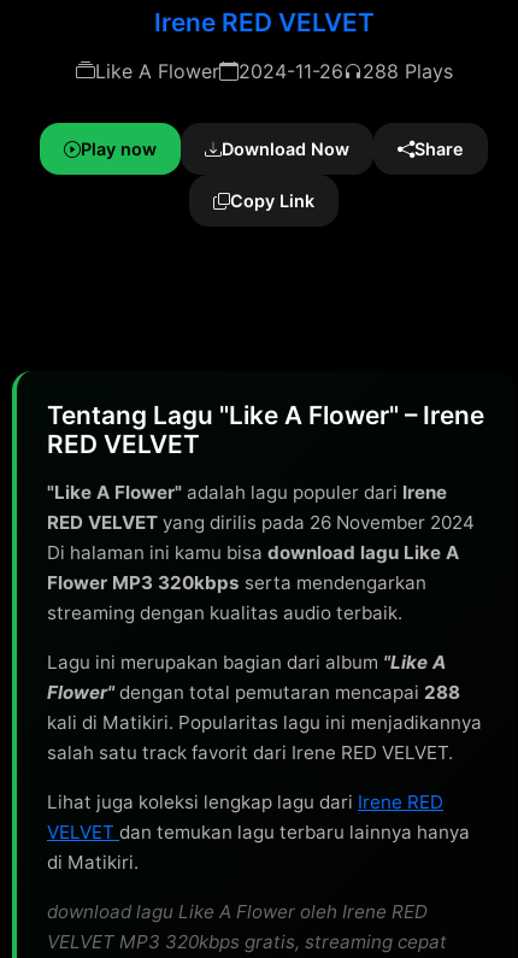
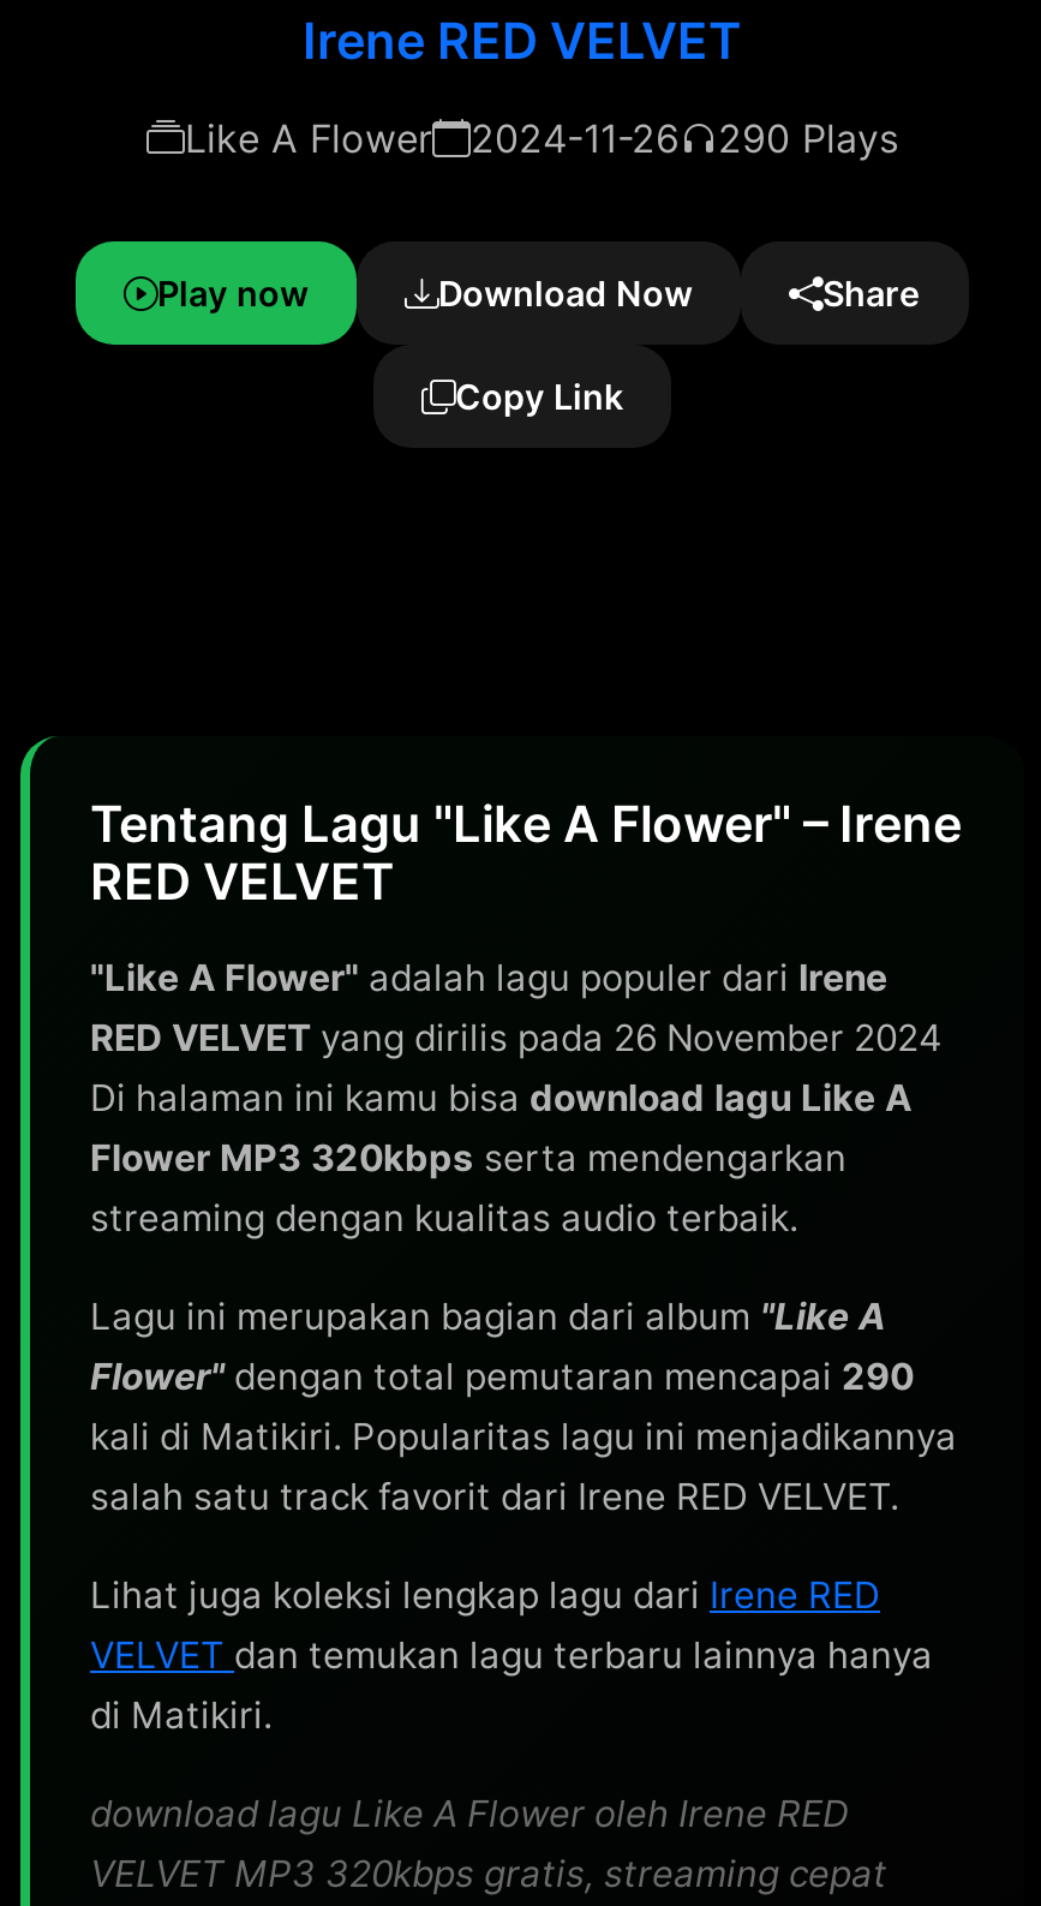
- Like A Flower 2024-11-26 288 Plays
+ Like A Flower 2024-11-26 290 Plays

- Flower" dengan total pemutaran mencapai 288
+ Flower" dengan total pemutaran mencapai 290
